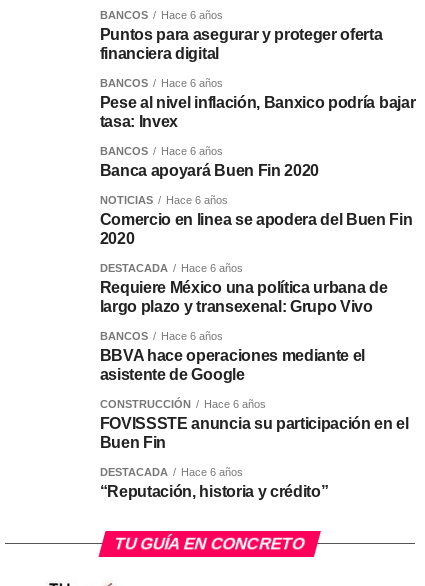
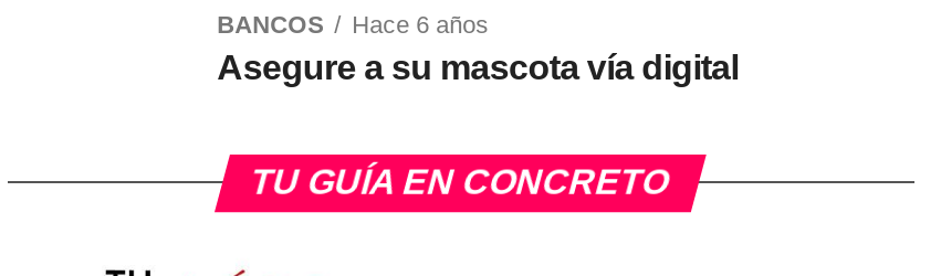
- Puntos para asegurar y proteger oferta
- financiera digital
- BANCOS
- Hace 6 años
- Pese al nivel inflación, Banxico podría bajar
- tasa: Invex
- BANCOS
- Hace 6 años
- Banca apoyará Buen Fin 2020
- NOTICIAS
- Hace 6 años
- Comercio en linea se apodera del Buen Fin
- 2020
- DESTACADA
- Hace 6 años
- Requiere México una política urbana de
- largo plazo y transexenal: Grupo Vivo
- BANCOS
- Hace 6 años
- BBVA hace operaciones mediante el
- asistente de Google
- CONSTRUCCIÓN
- Hace 6 años
- FOVISSSTE anuncia su participación en el
- Buen Fin
- DESTACADA
- Hace 6 años
- “Reputación, historia y crédito”
+ Asegure a su mascota vía digital
